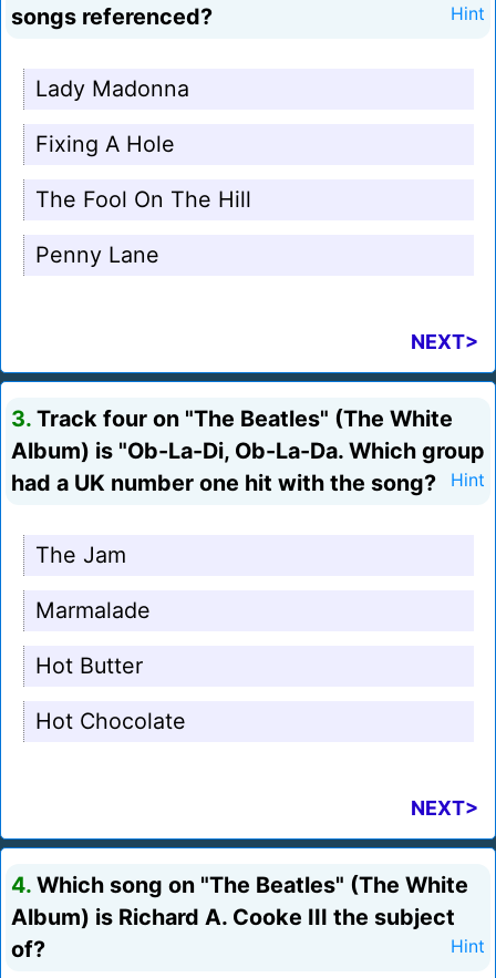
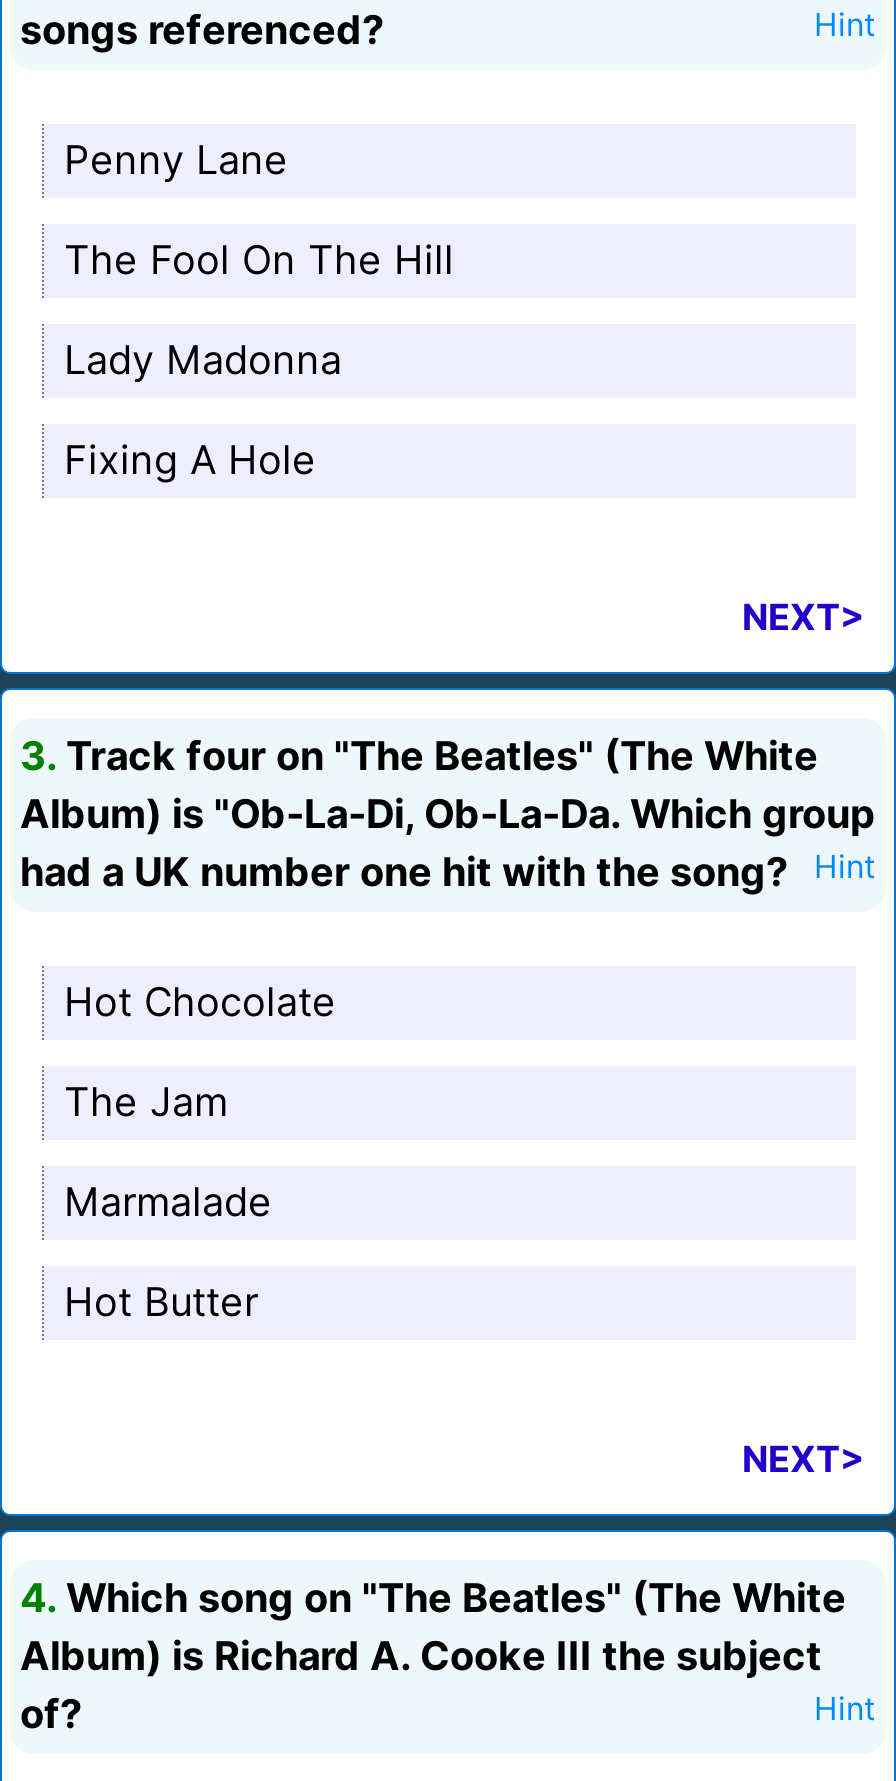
moved down: Lady Madonna | Fixing A Hole

moved up: The Fool On The Hill | Penny Lane

moved down: The Jam | Marmalade | Hot Butter

moved up: Hot Chocolate
